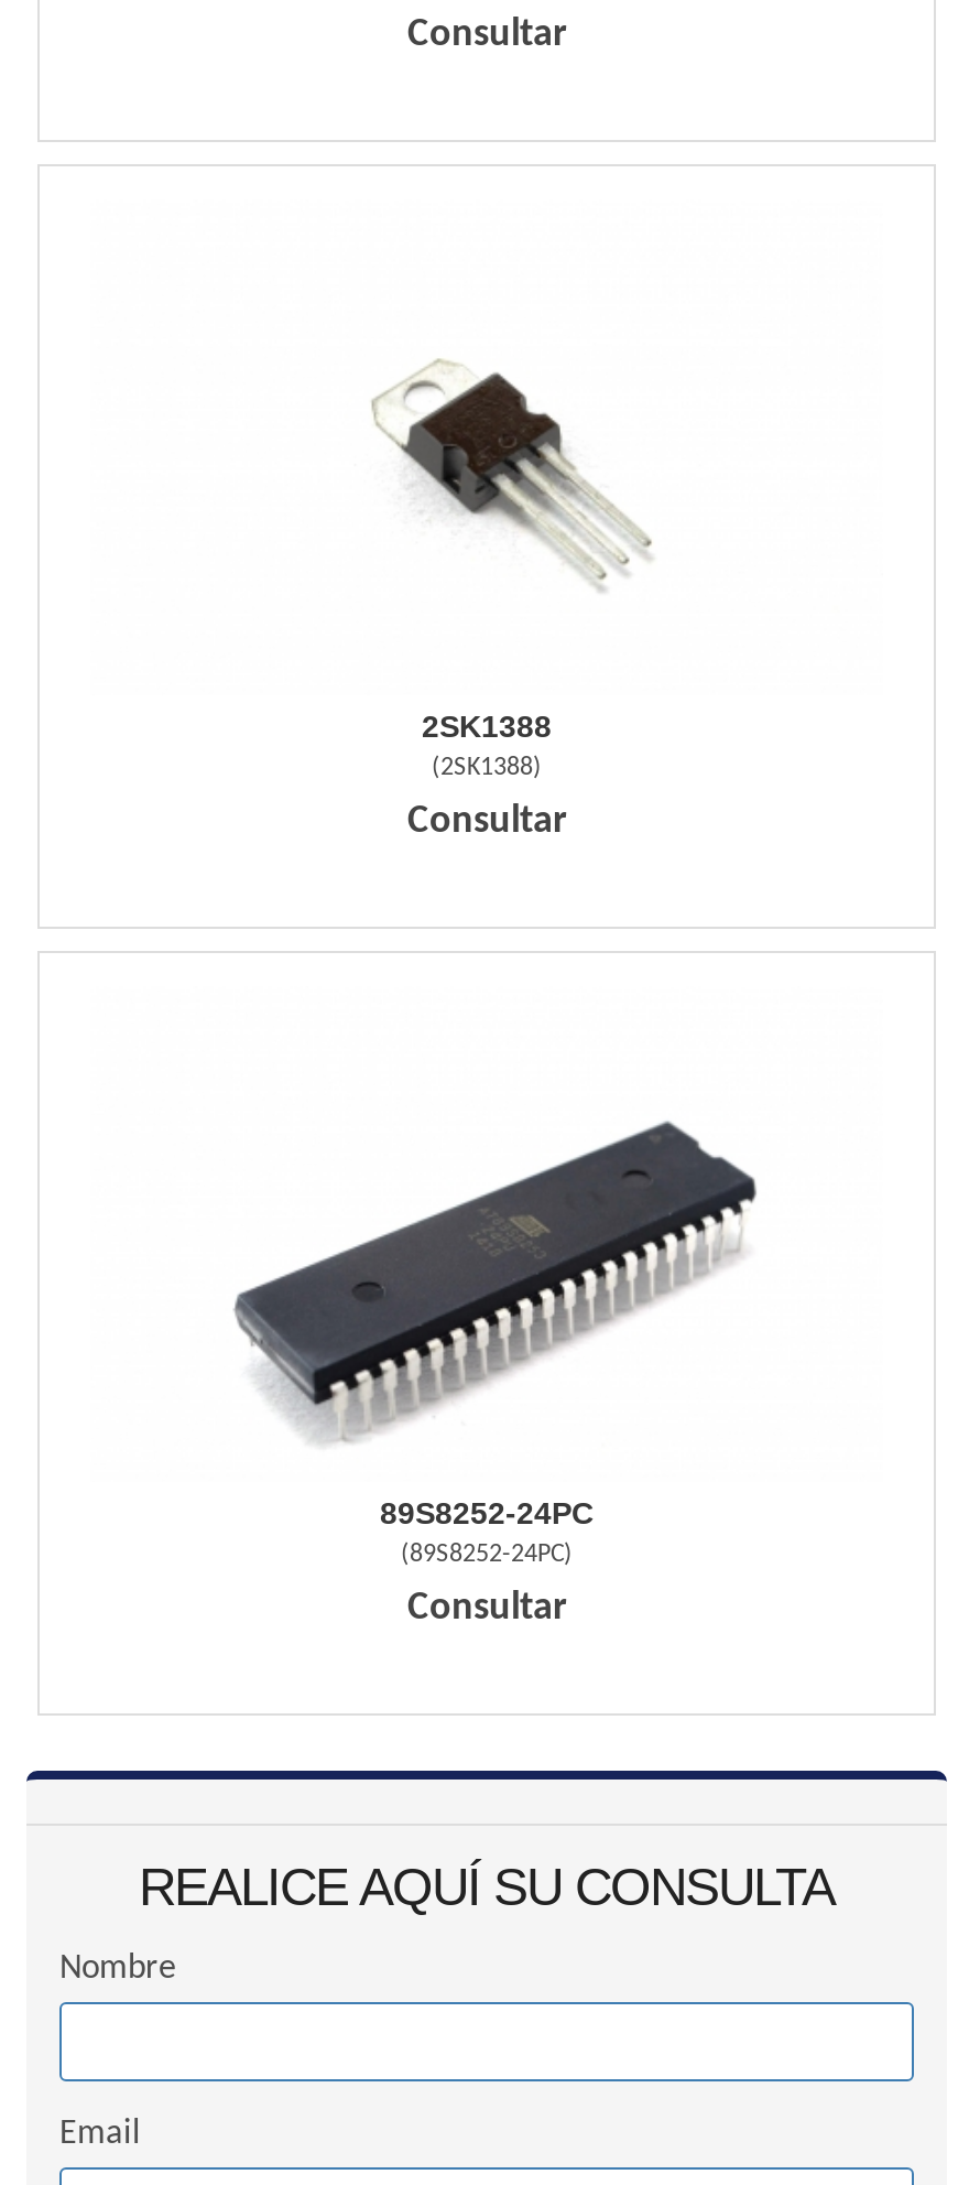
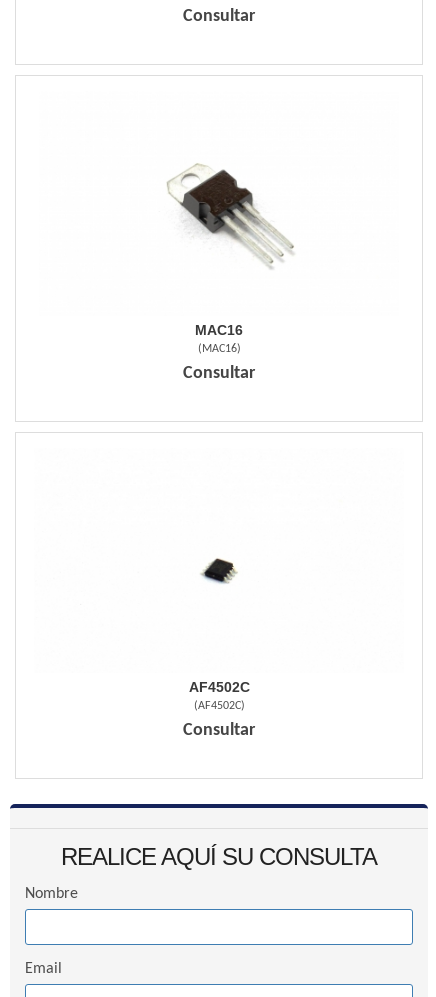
- 2SK1388
- (2SK1388)
+ MAC16
+ (MAC16)

- [image]

- 89S8252-24PC
- (89S8252-24PC)
+ AF4502C
+ (AF4502C)
